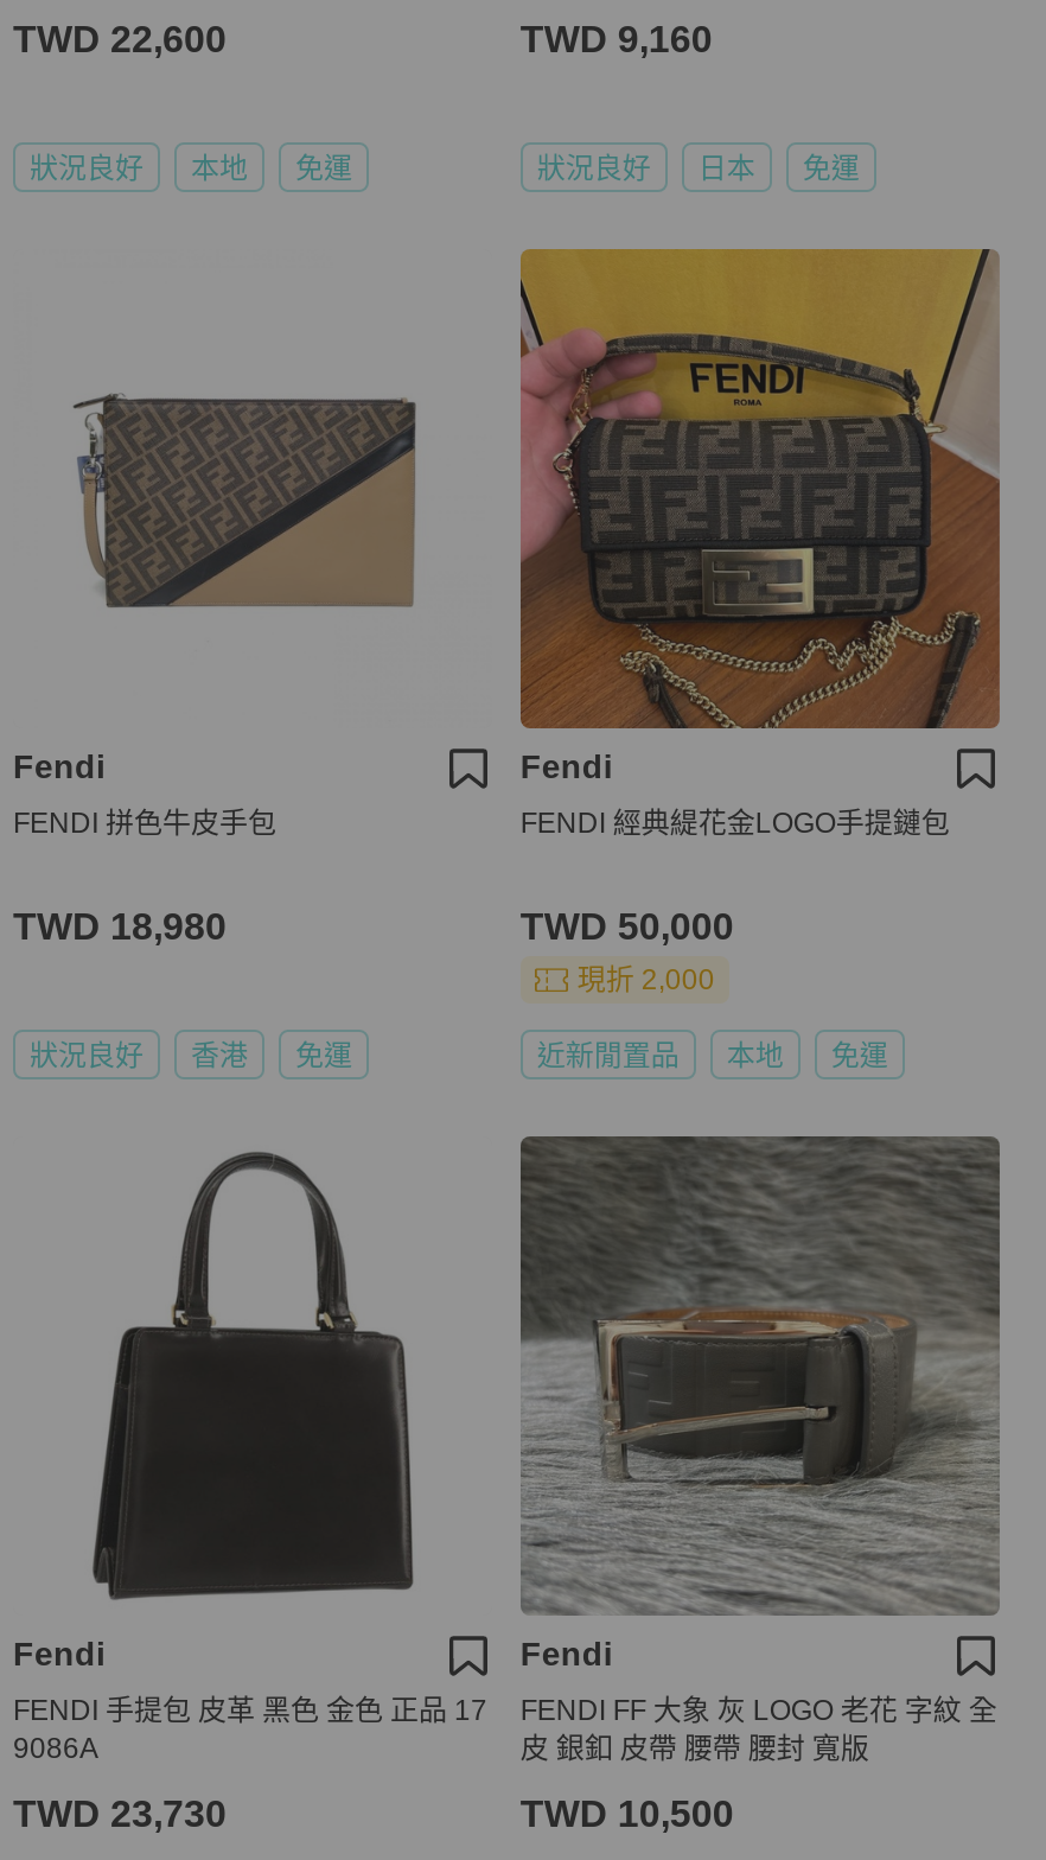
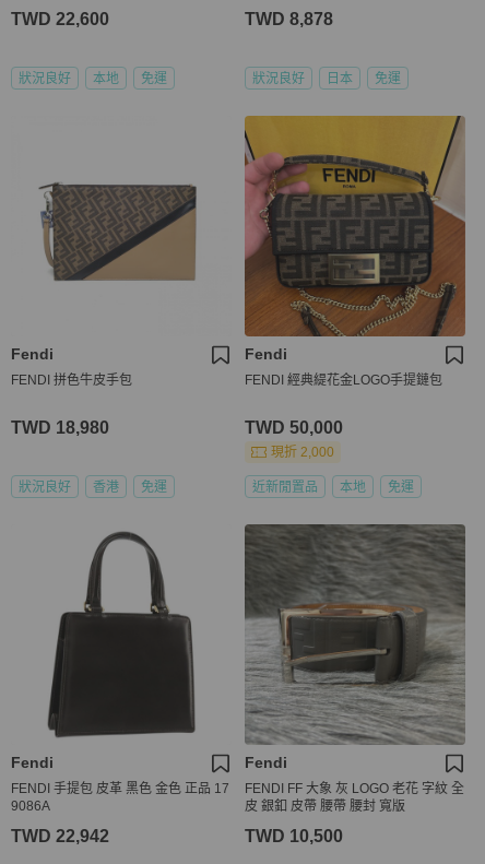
- TWD 9,160
+ TWD 8,878

- TWD 23,730
+ TWD 22,942
